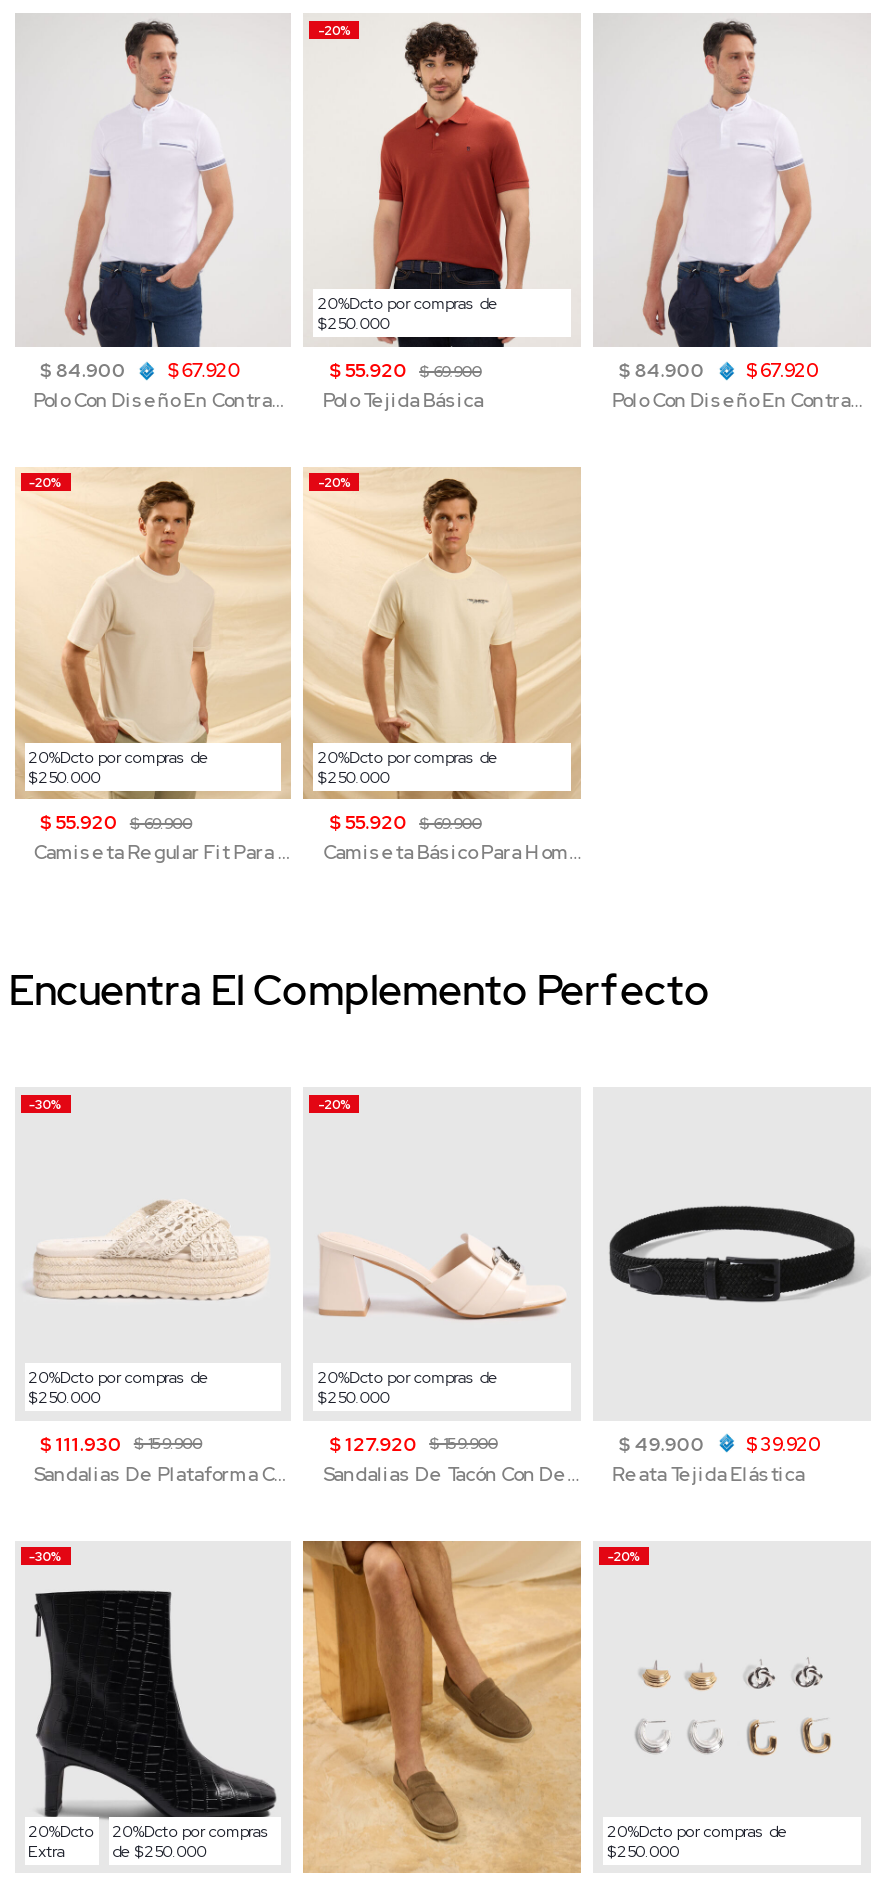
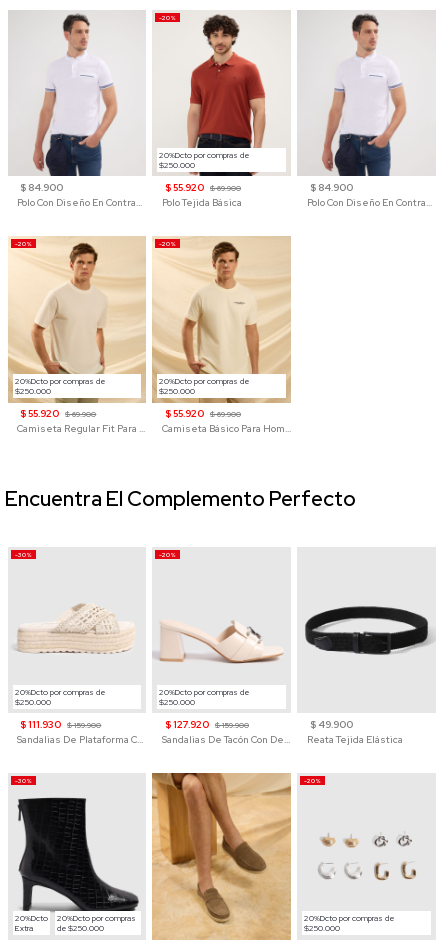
- $ 67.920

- $ 67.920

- $ 39.920
